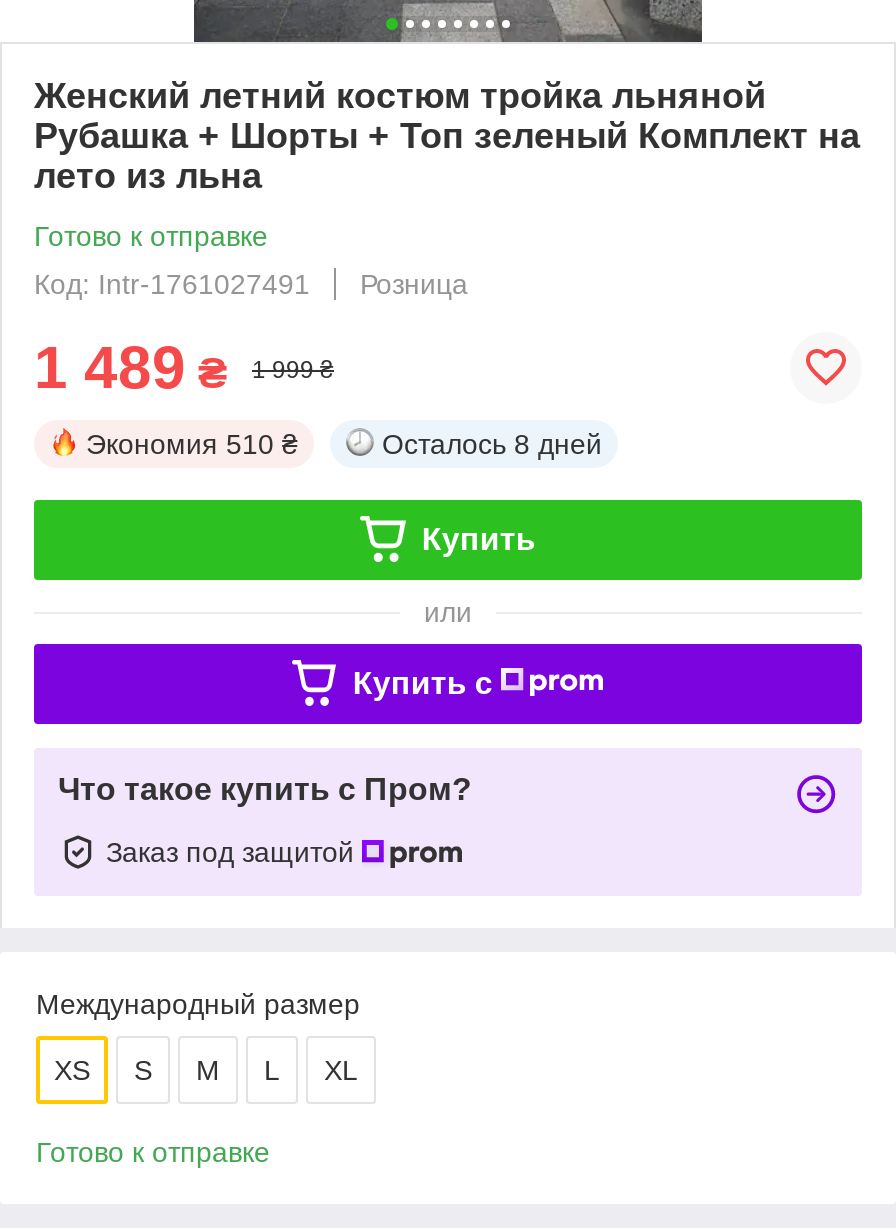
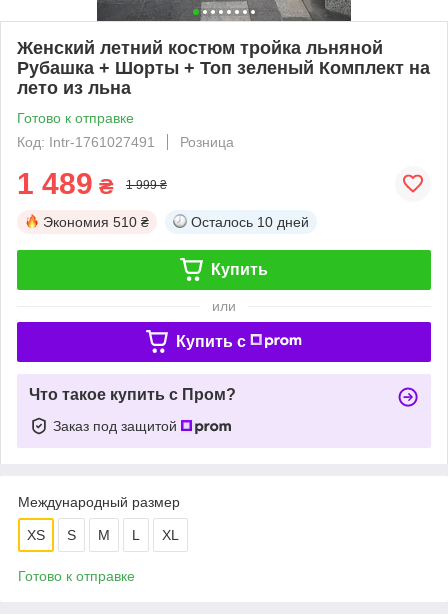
- Осталось 8 дней
+ Осталось 10 дней
